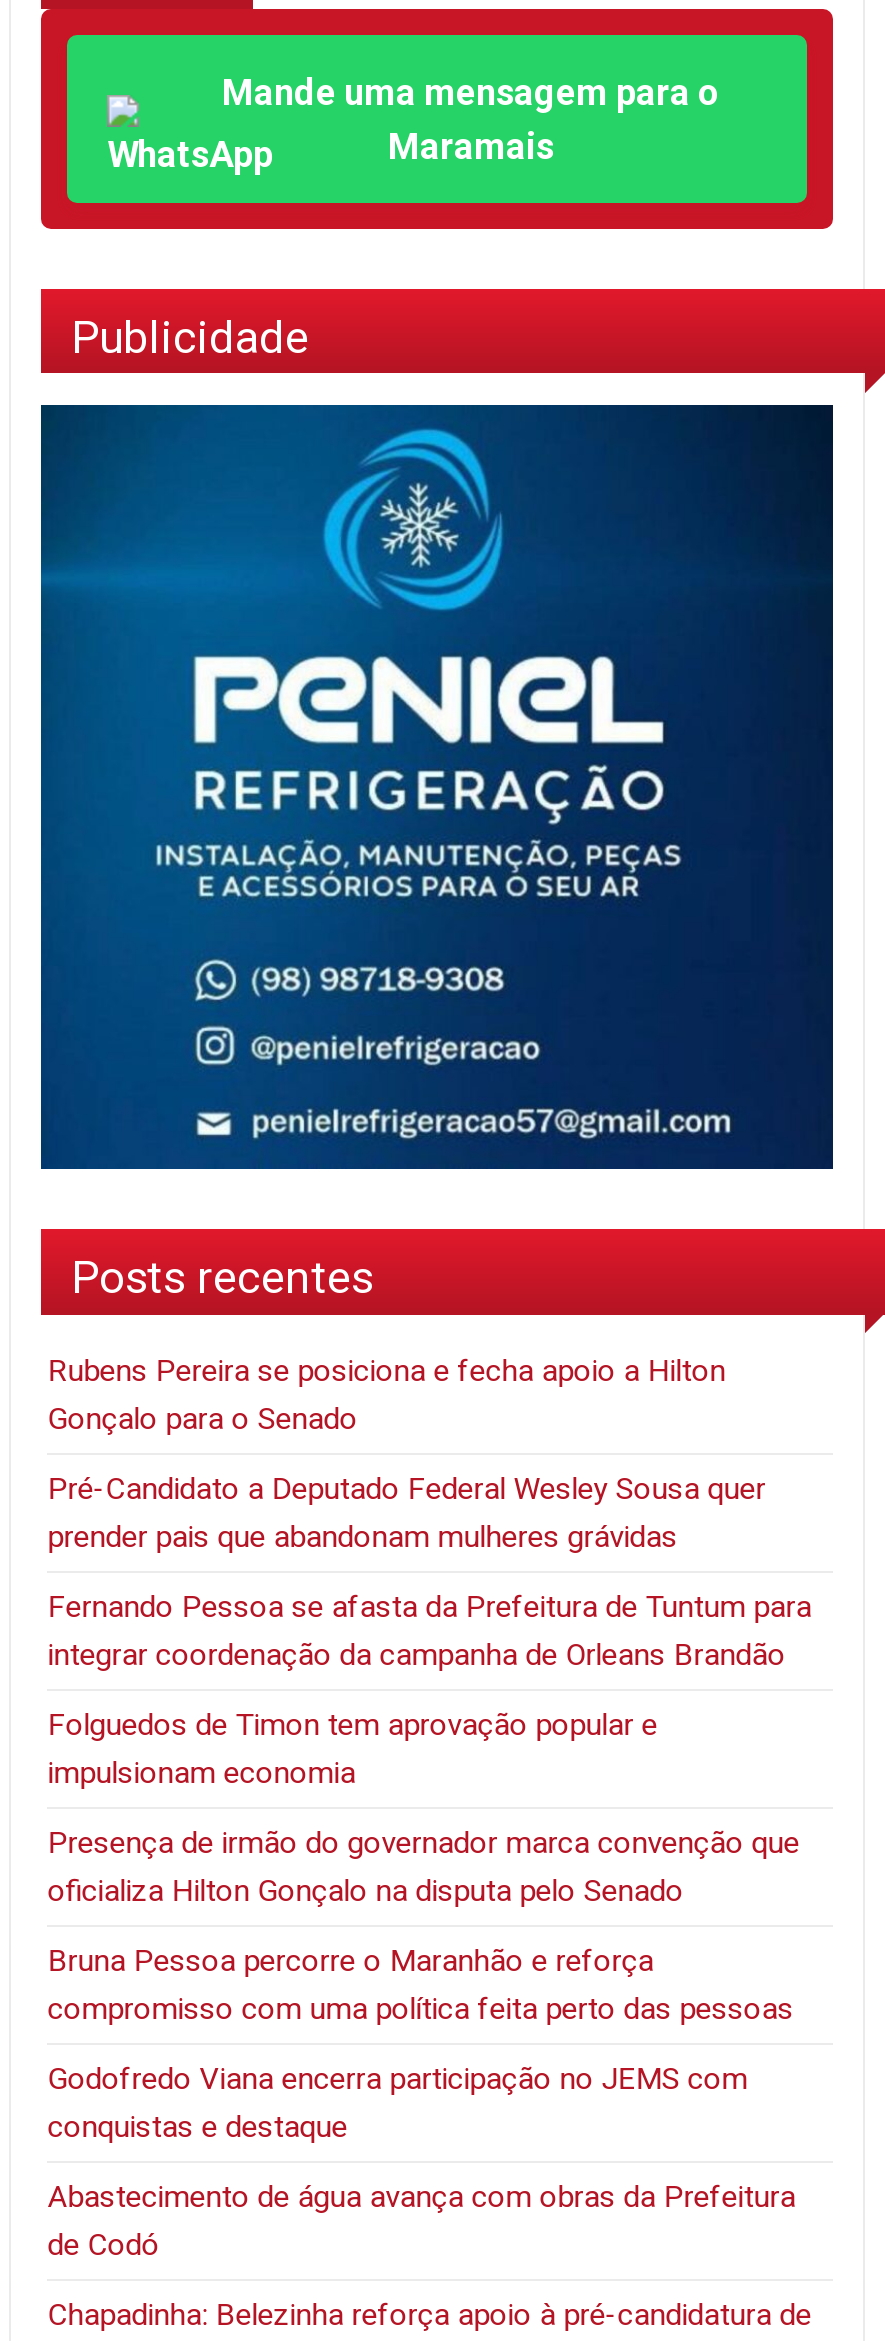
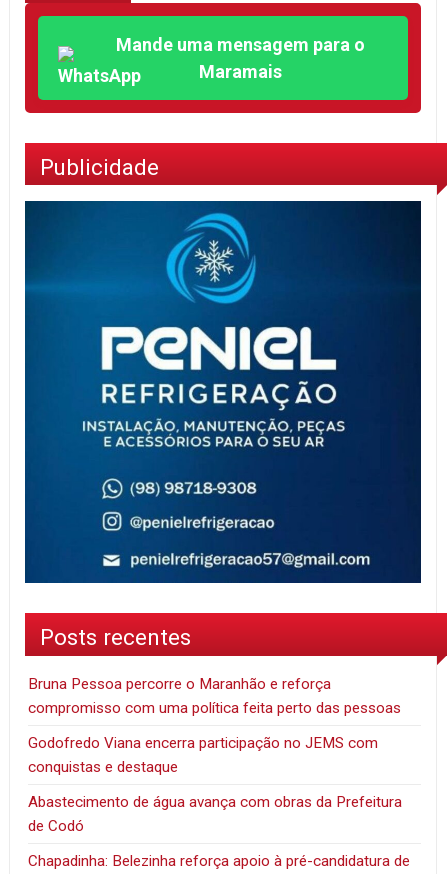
- Rubens Pereira se posiciona e fecha apoio a Hilton
- Gonçalo para o Senado
- Pré-Candidato a Deputado Federal Wesley Sousa quer
- prender pais que abandonam mulheres grávidas
- Fernando Pessoa se afasta da Prefeitura de Tuntum para
- integrar coordenação da campanha de Orleans Brandão
- Folguedos de Timon tem aprovação popular e
- impulsionam economia
- Presença de irmão do governador marca convenção que
- oficializa Hilton Gonçalo na disputa pelo Senado
